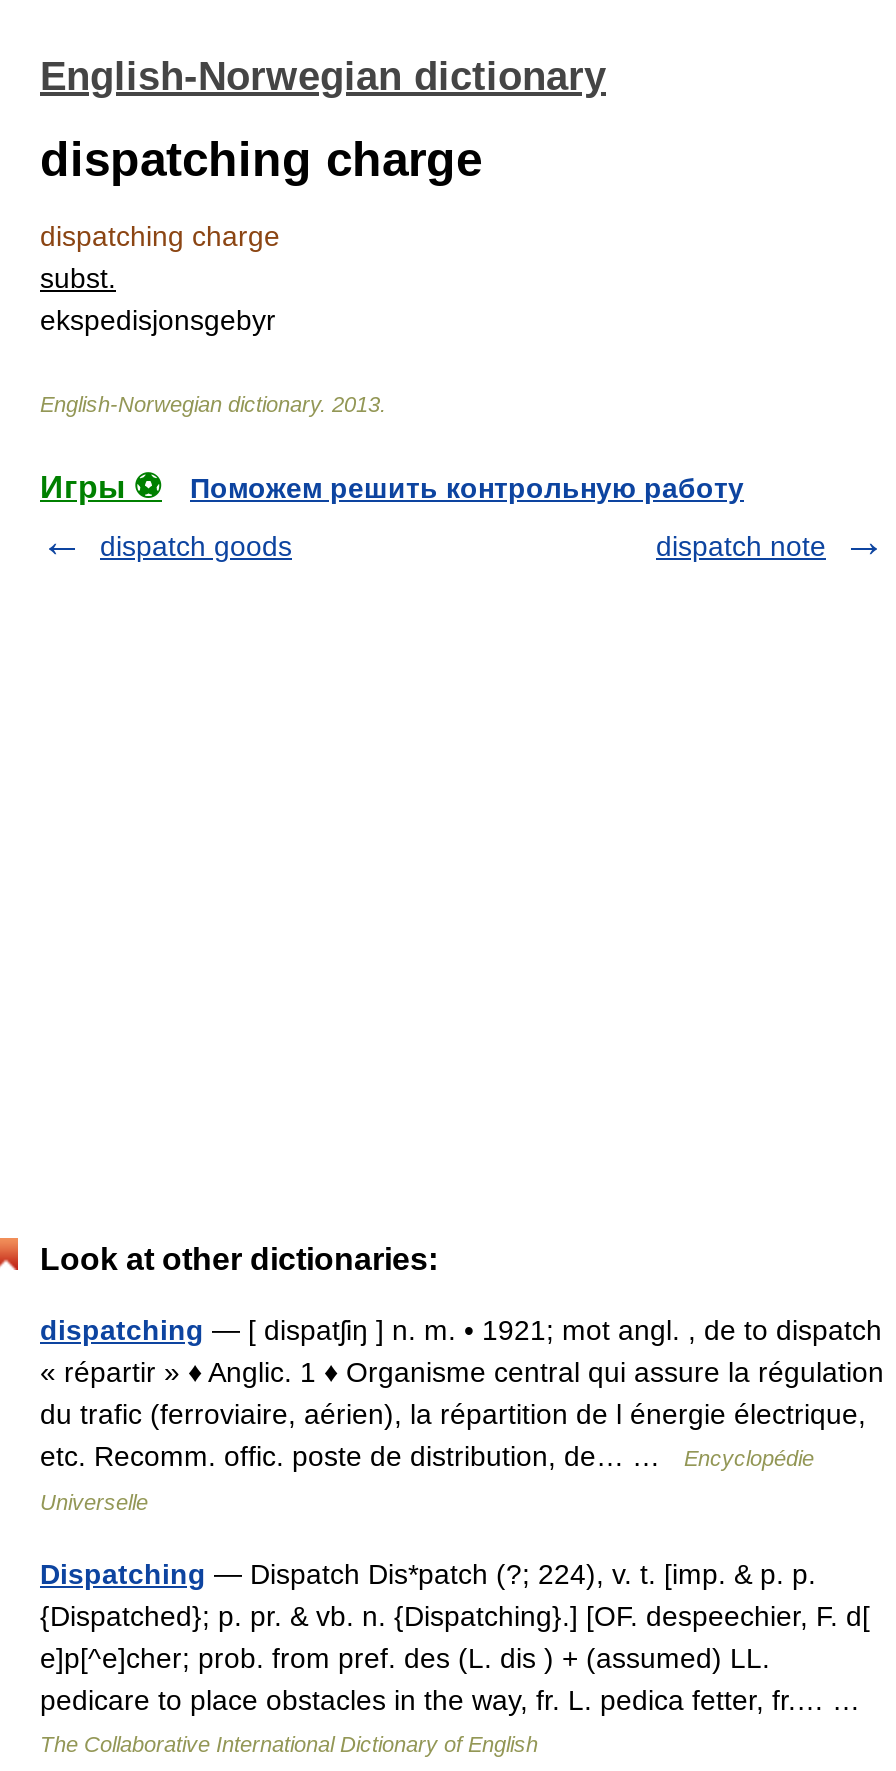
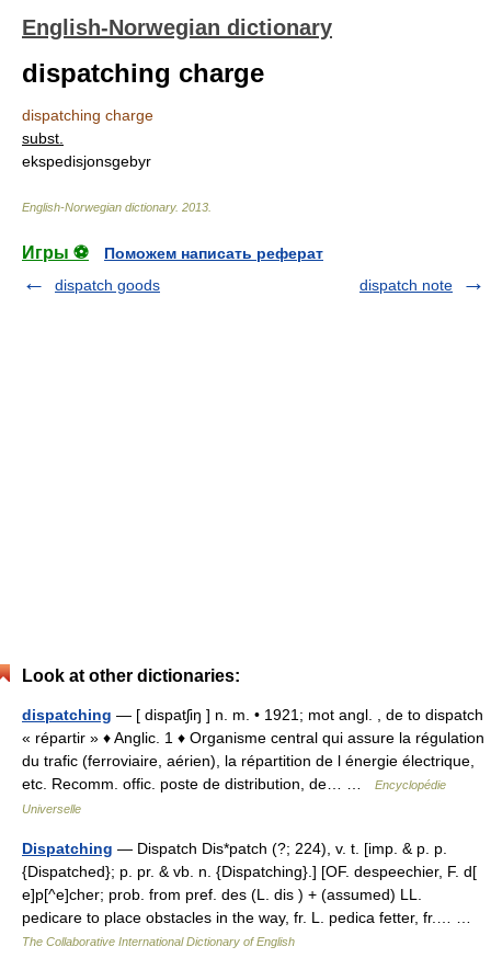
- Поможем решить контрольную работу
+ Поможем написать реферат
